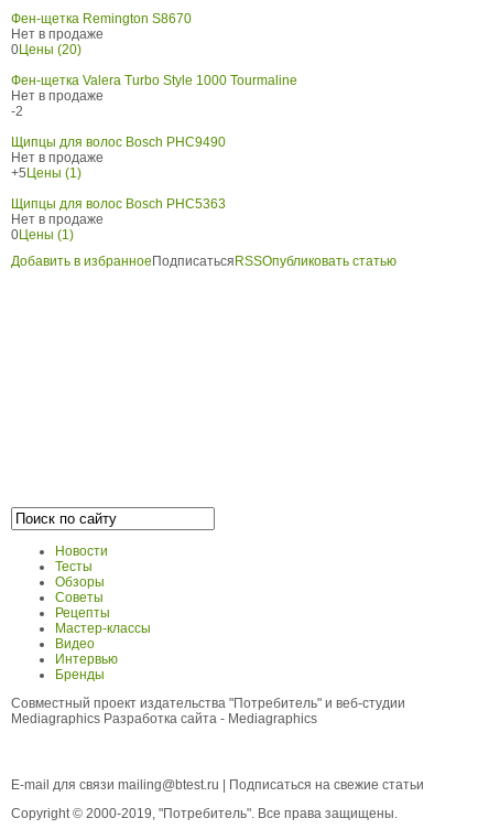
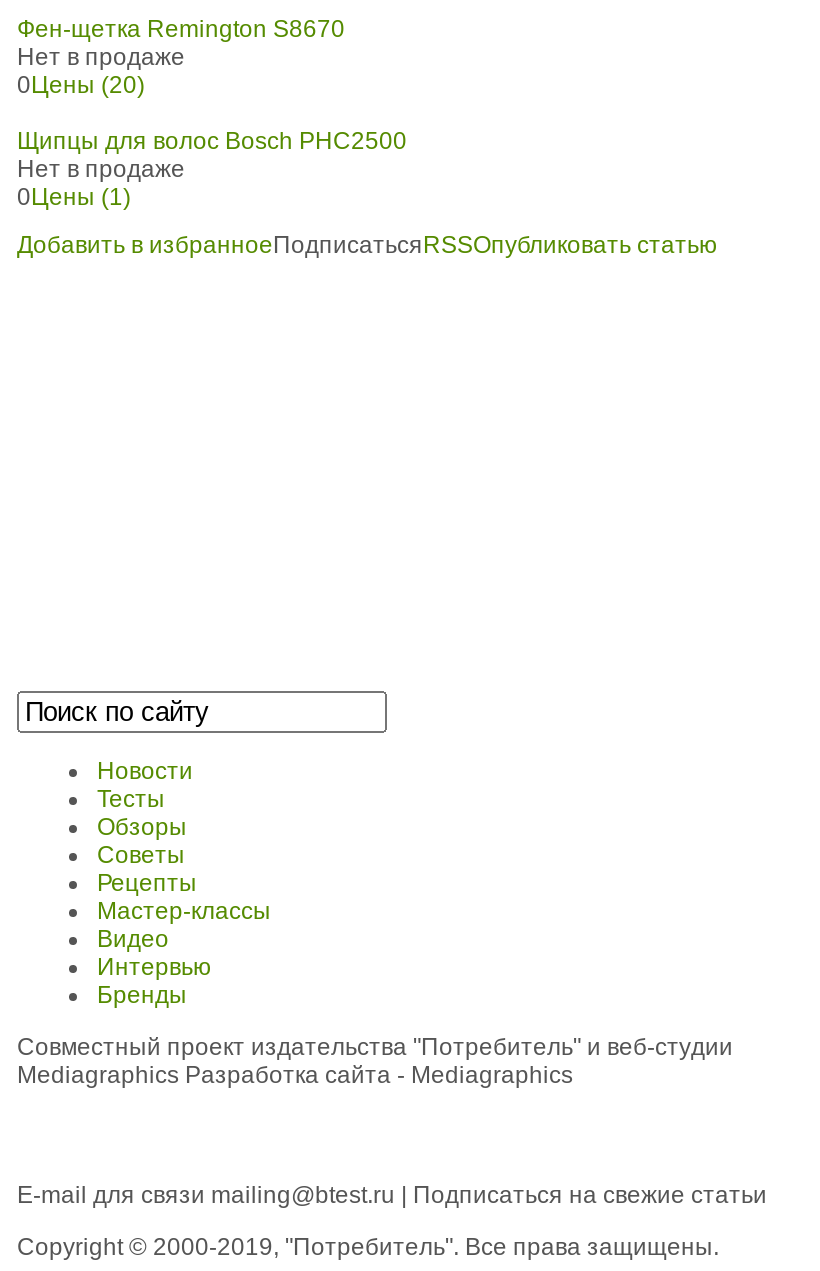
- Фен-щетка Valera Turbo Style 1000 Tourmaline
- Нет в продаже
- -2
- Щипцы для волос Bosch PHC9490
- Нет в продаже
- +5 Цены (1)
- Щипцы для волос Bosch PHC5363
+ Щипцы для волос Bosch PHC2500
